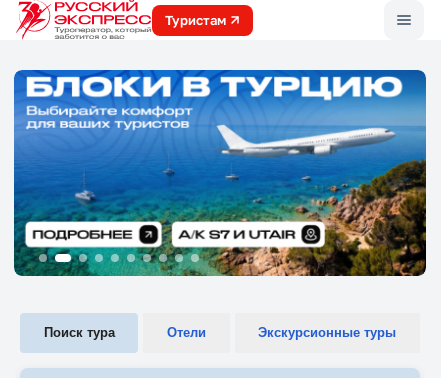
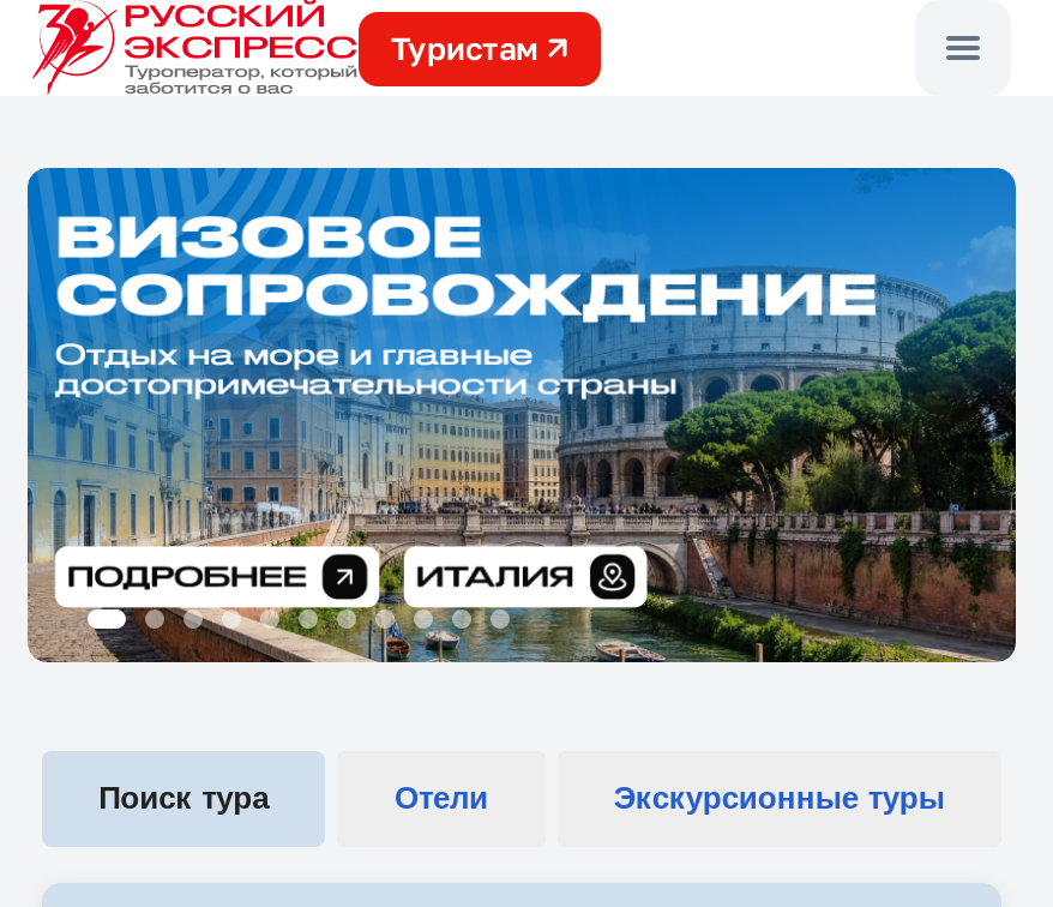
- [image]
+ [image]
